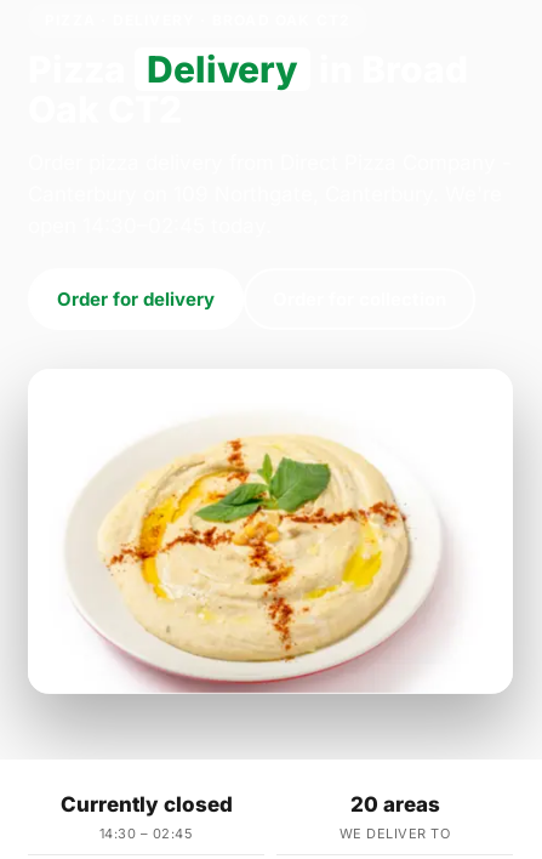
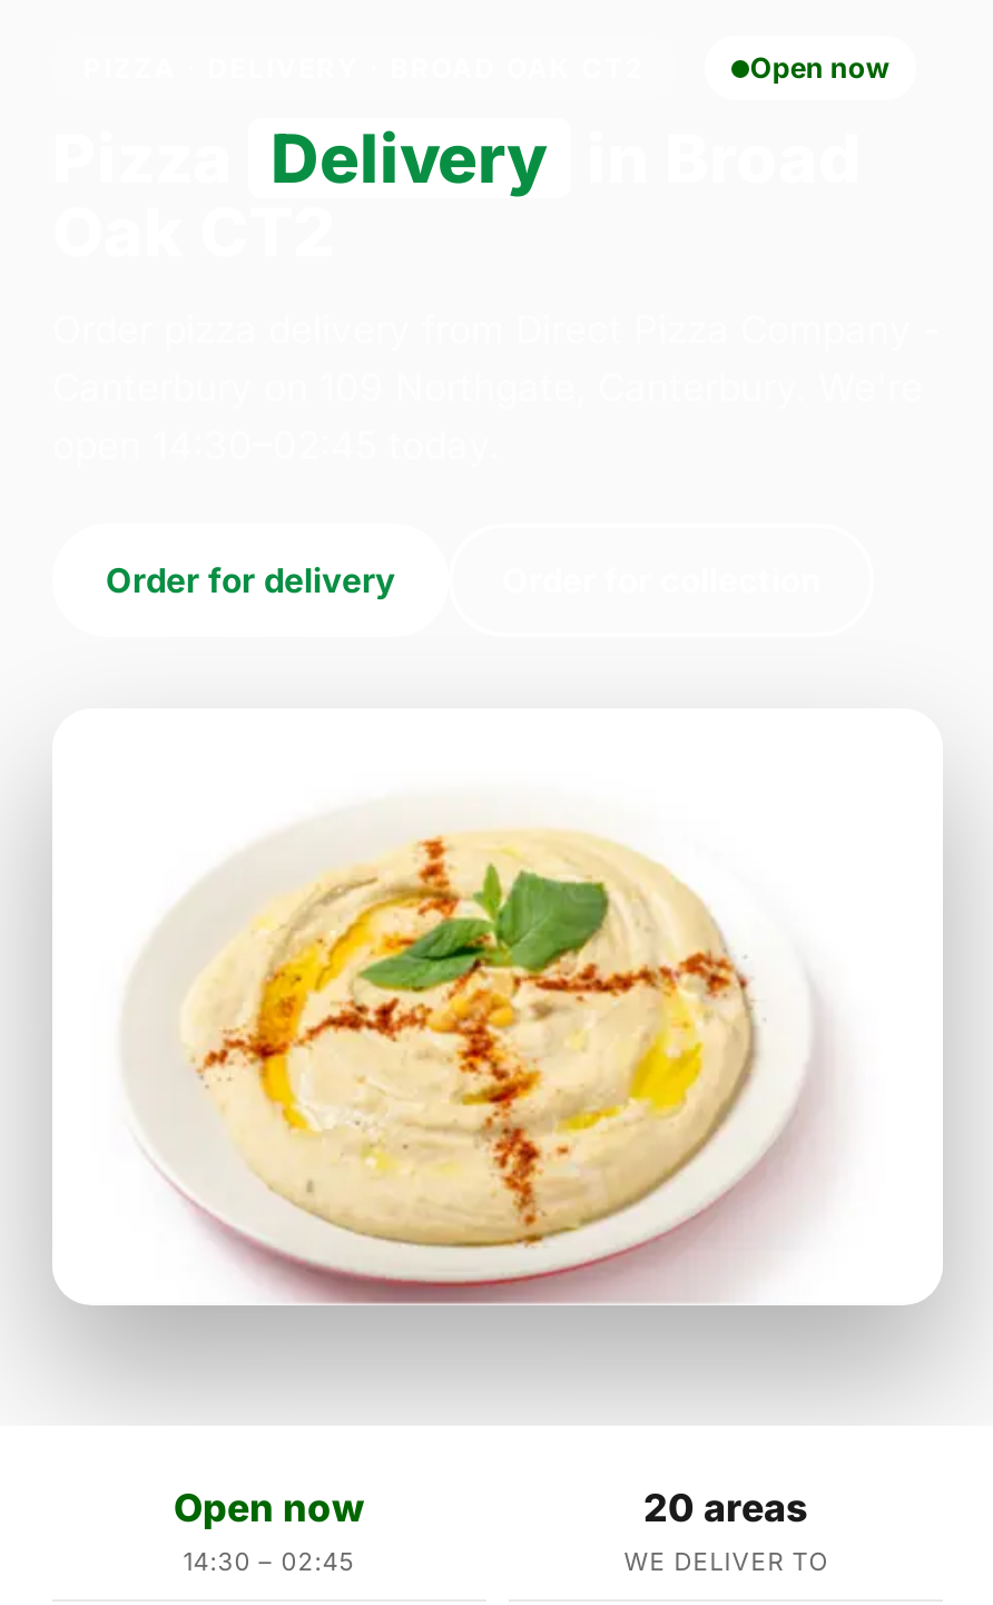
+ Open now

- Currently closed
+ Open now
